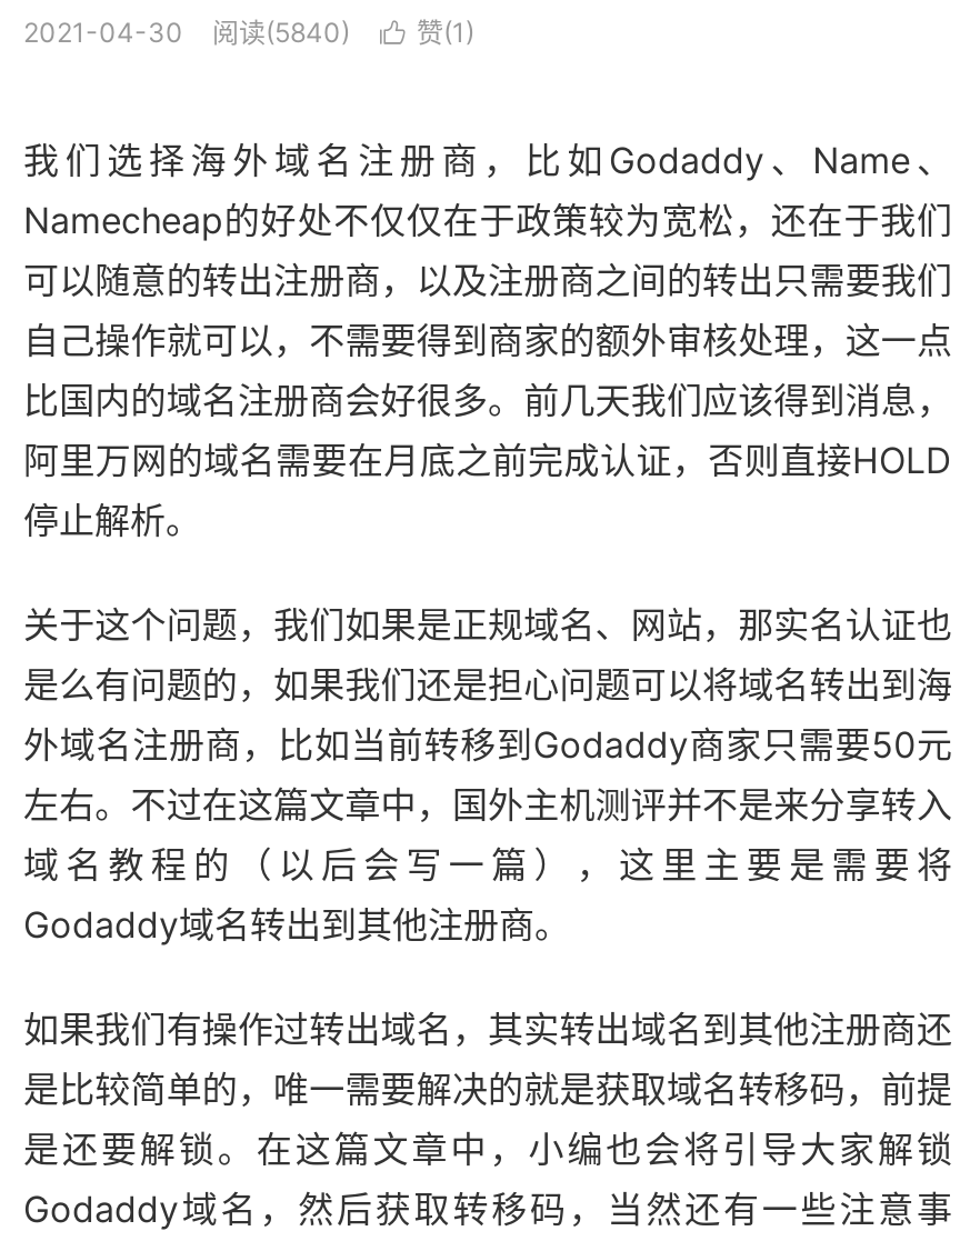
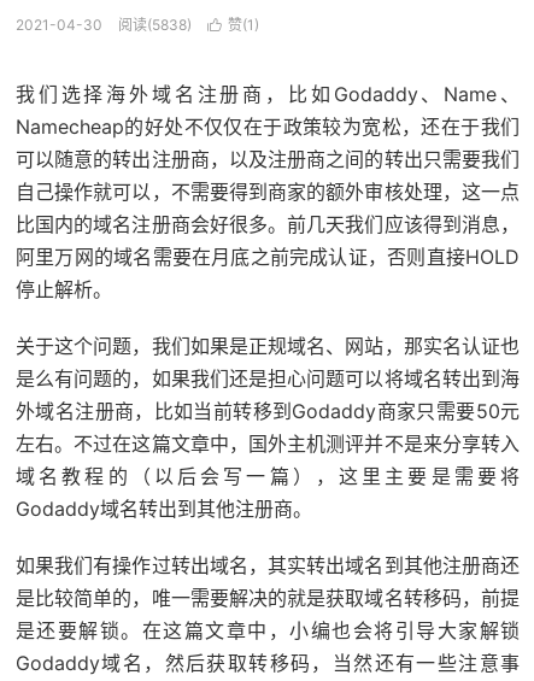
- 阅读(5840)
+ 阅读(5838)
